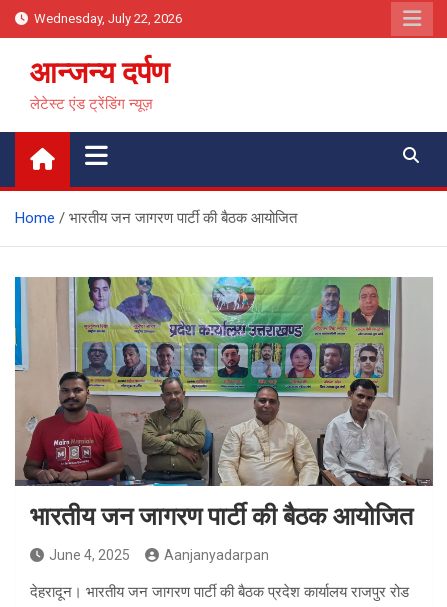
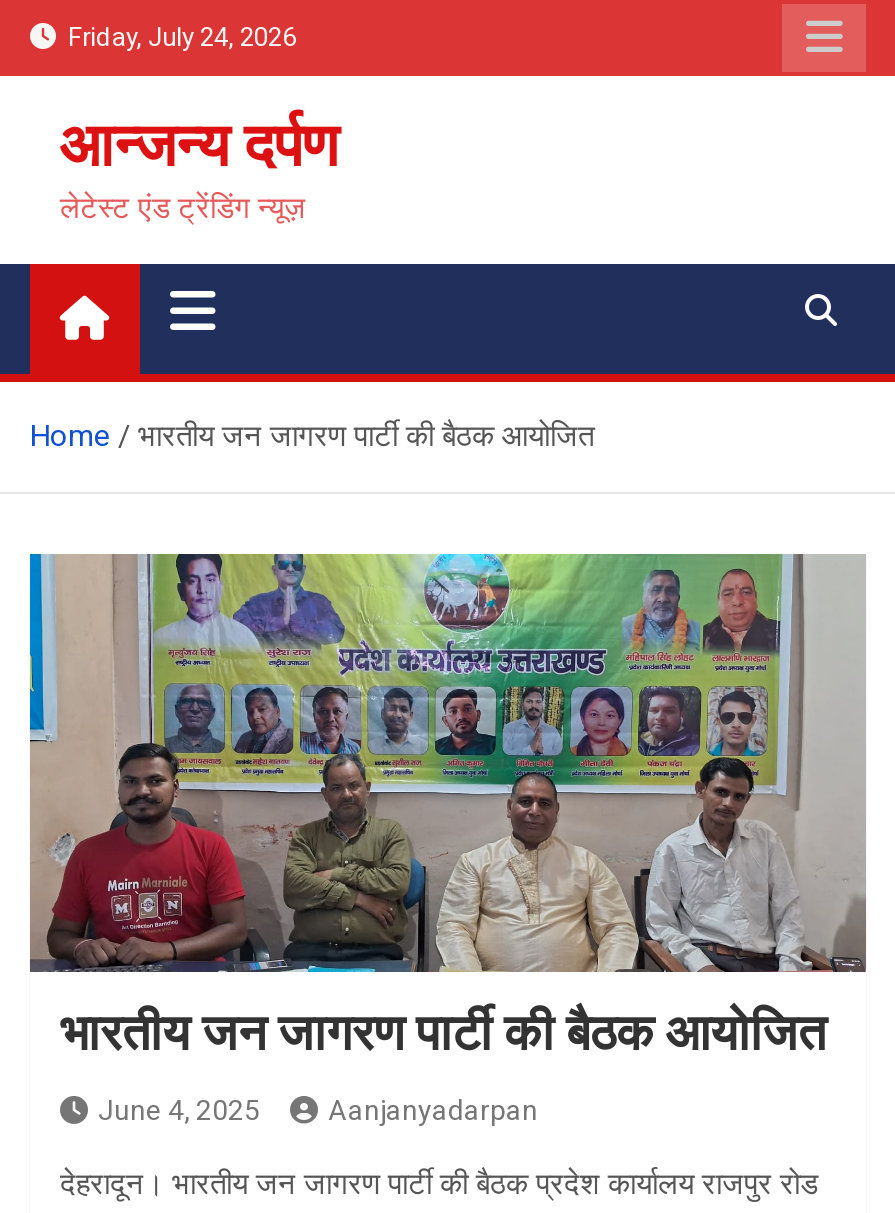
- Wednesday, July 22, 2026
+ Friday, July 24, 2026
